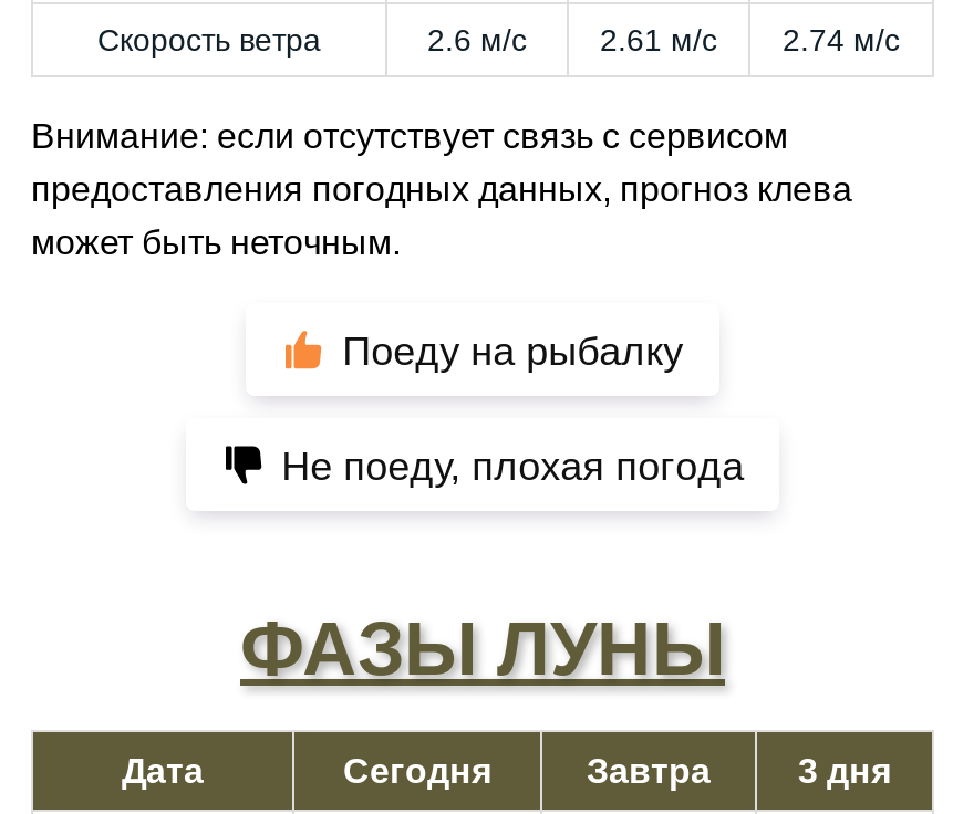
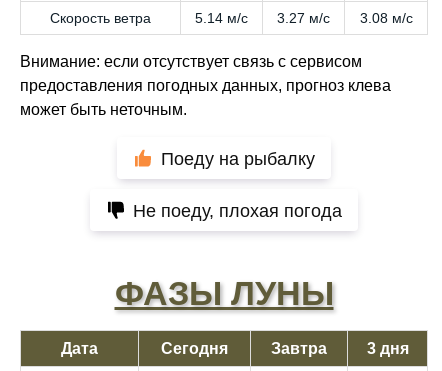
- 2.6 м/с
+ 5.14 м/с

- 2.61 м/с
+ 3.27 м/с

- 2.74 м/с
+ 3.08 м/с
